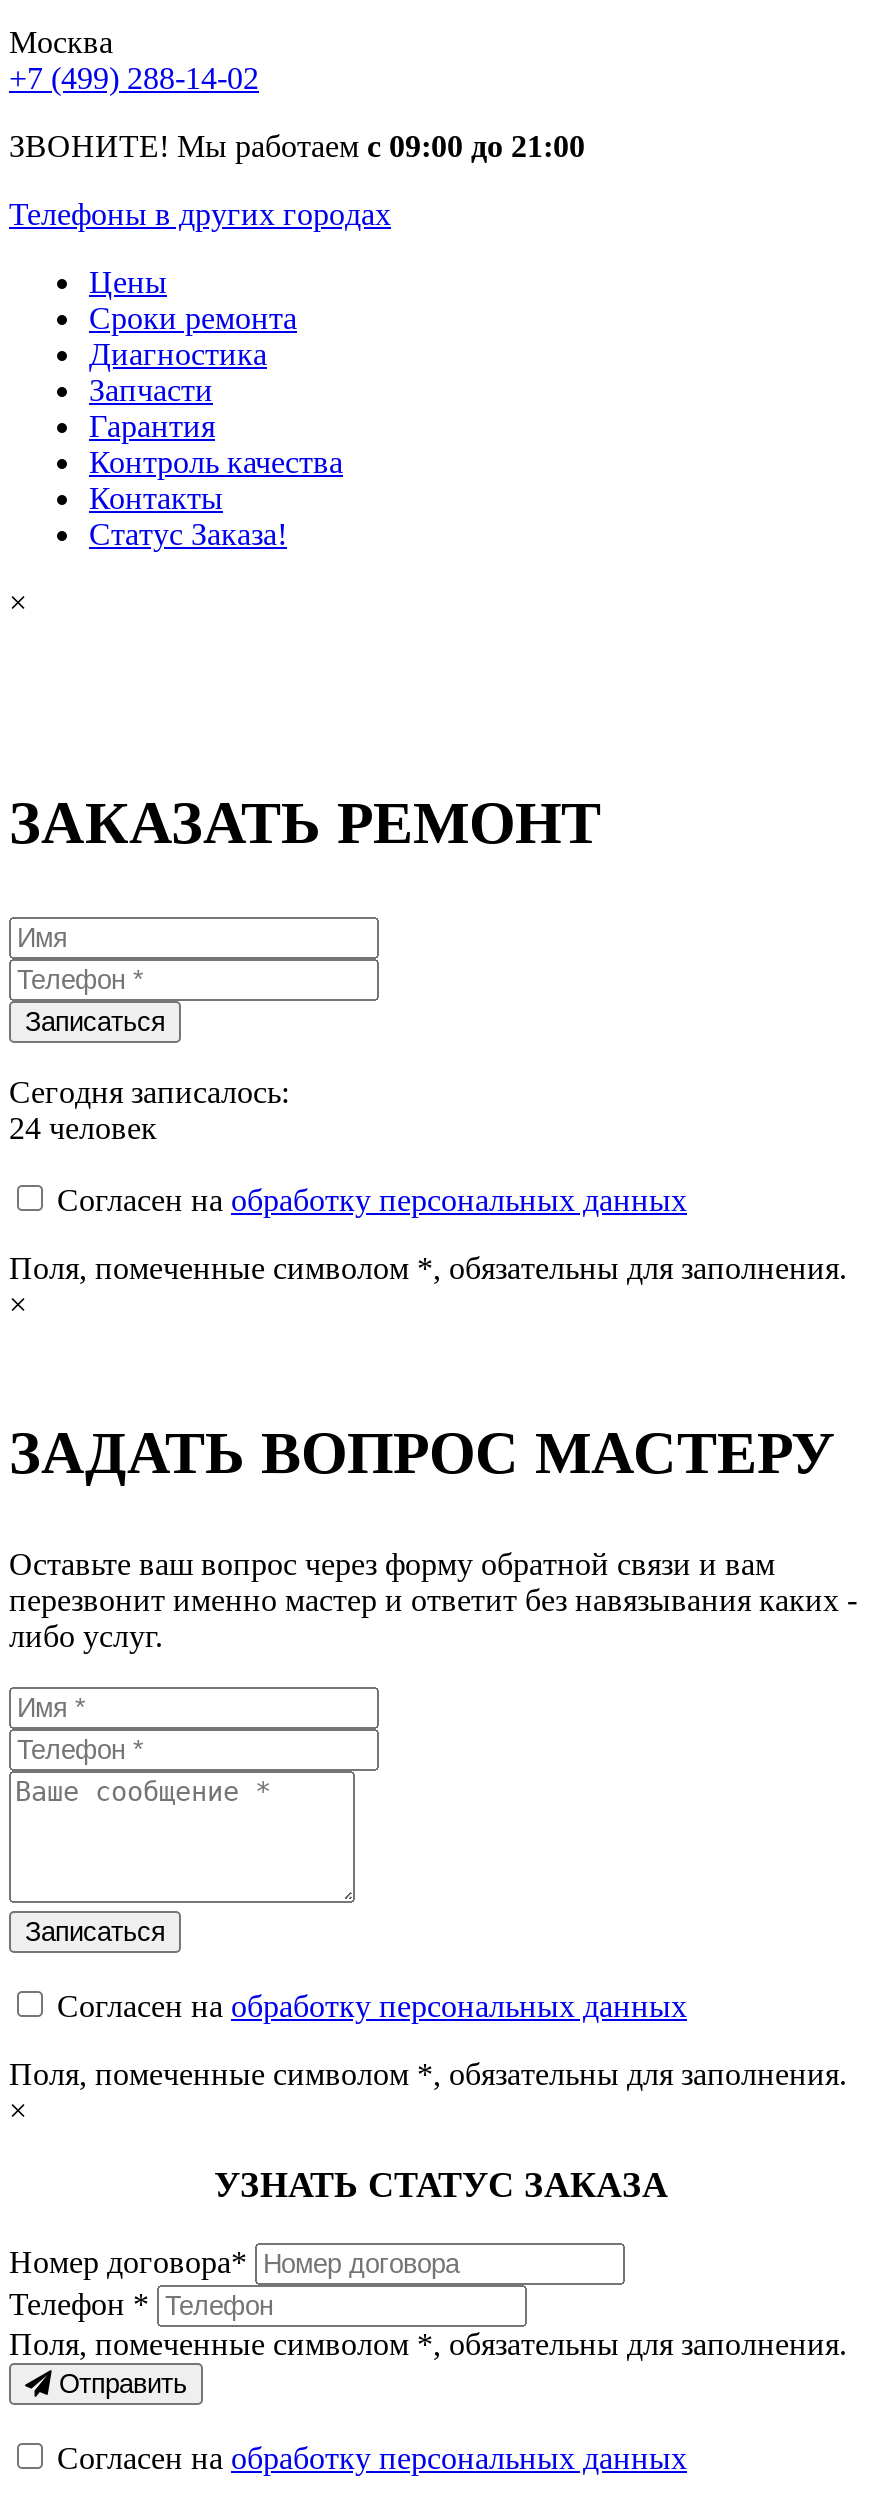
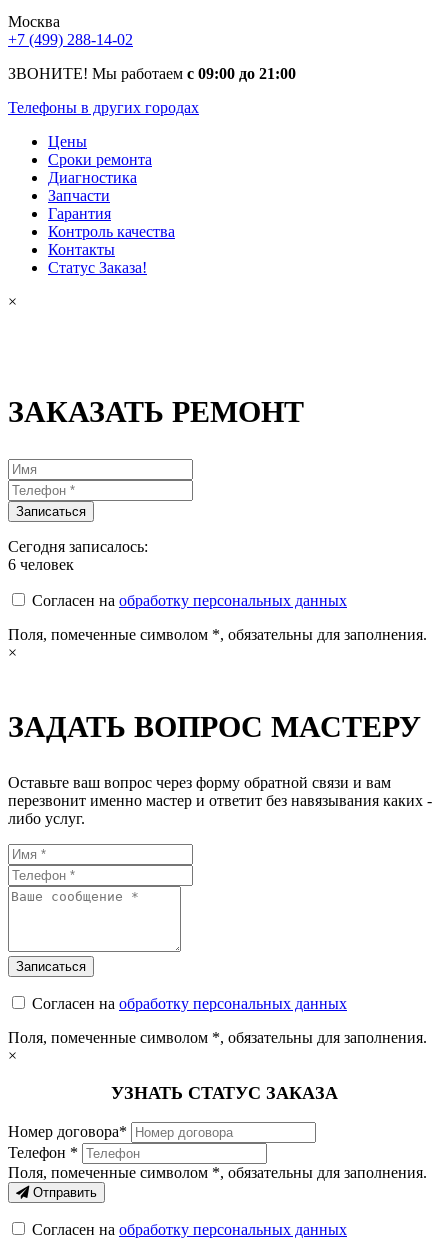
- 24 человек
+ 6 человек
